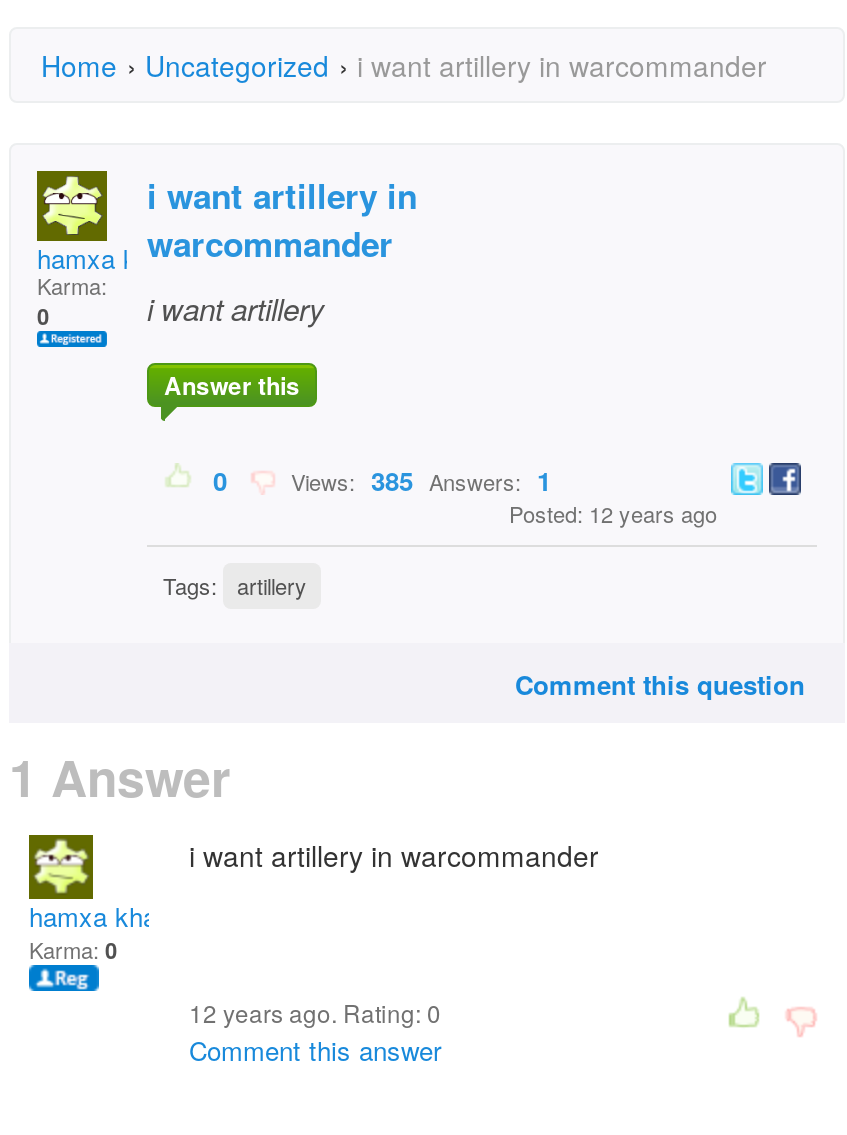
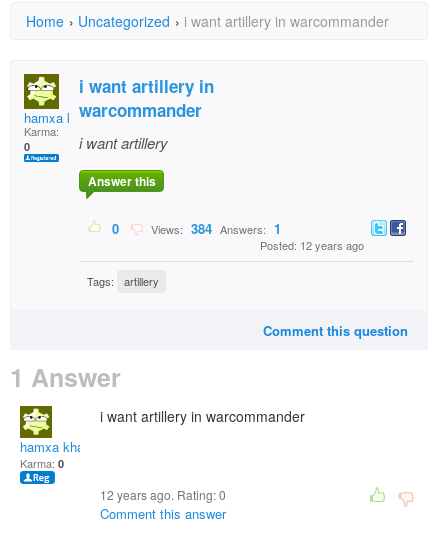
- Views: 385 Answers: 1
+ Views: 384 Answers: 1
